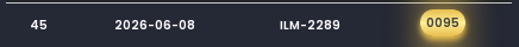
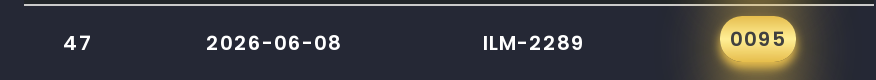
- 45
+ 47
